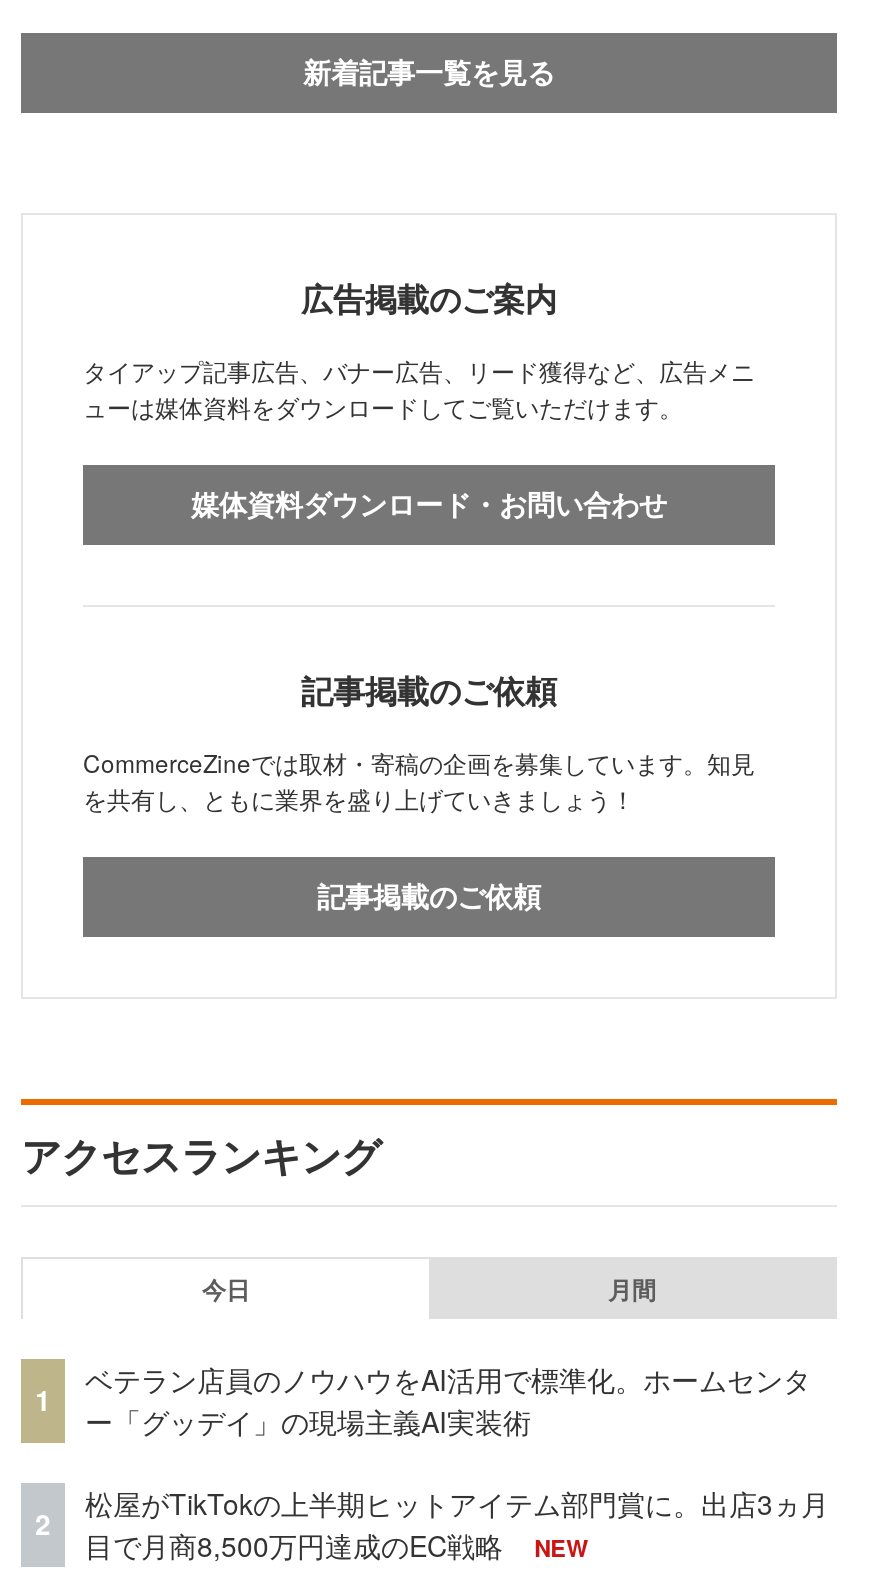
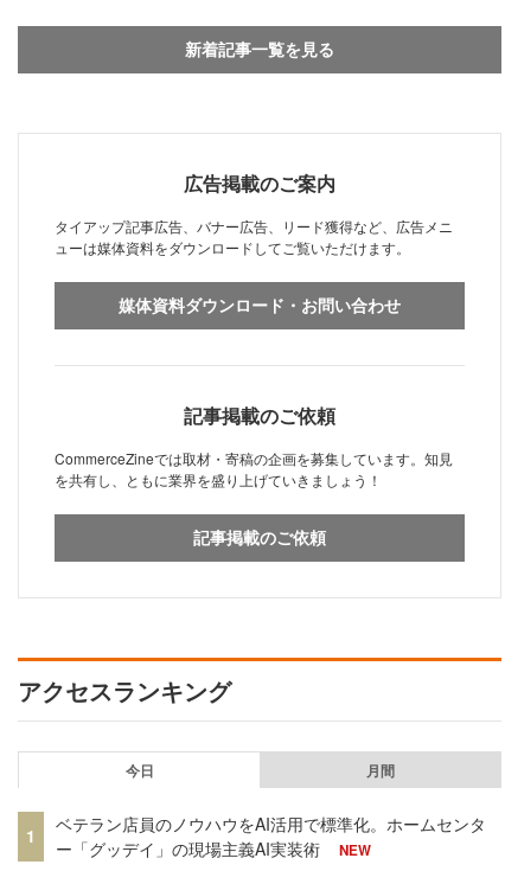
- 松屋がTikTokの上半期ヒットアイテム部門賞に。出店3ヵ月
- 目で月商8,500万円達成のEC戦略

- 2
